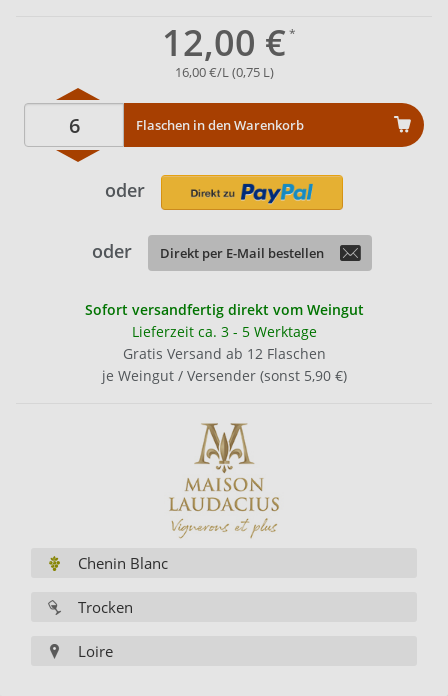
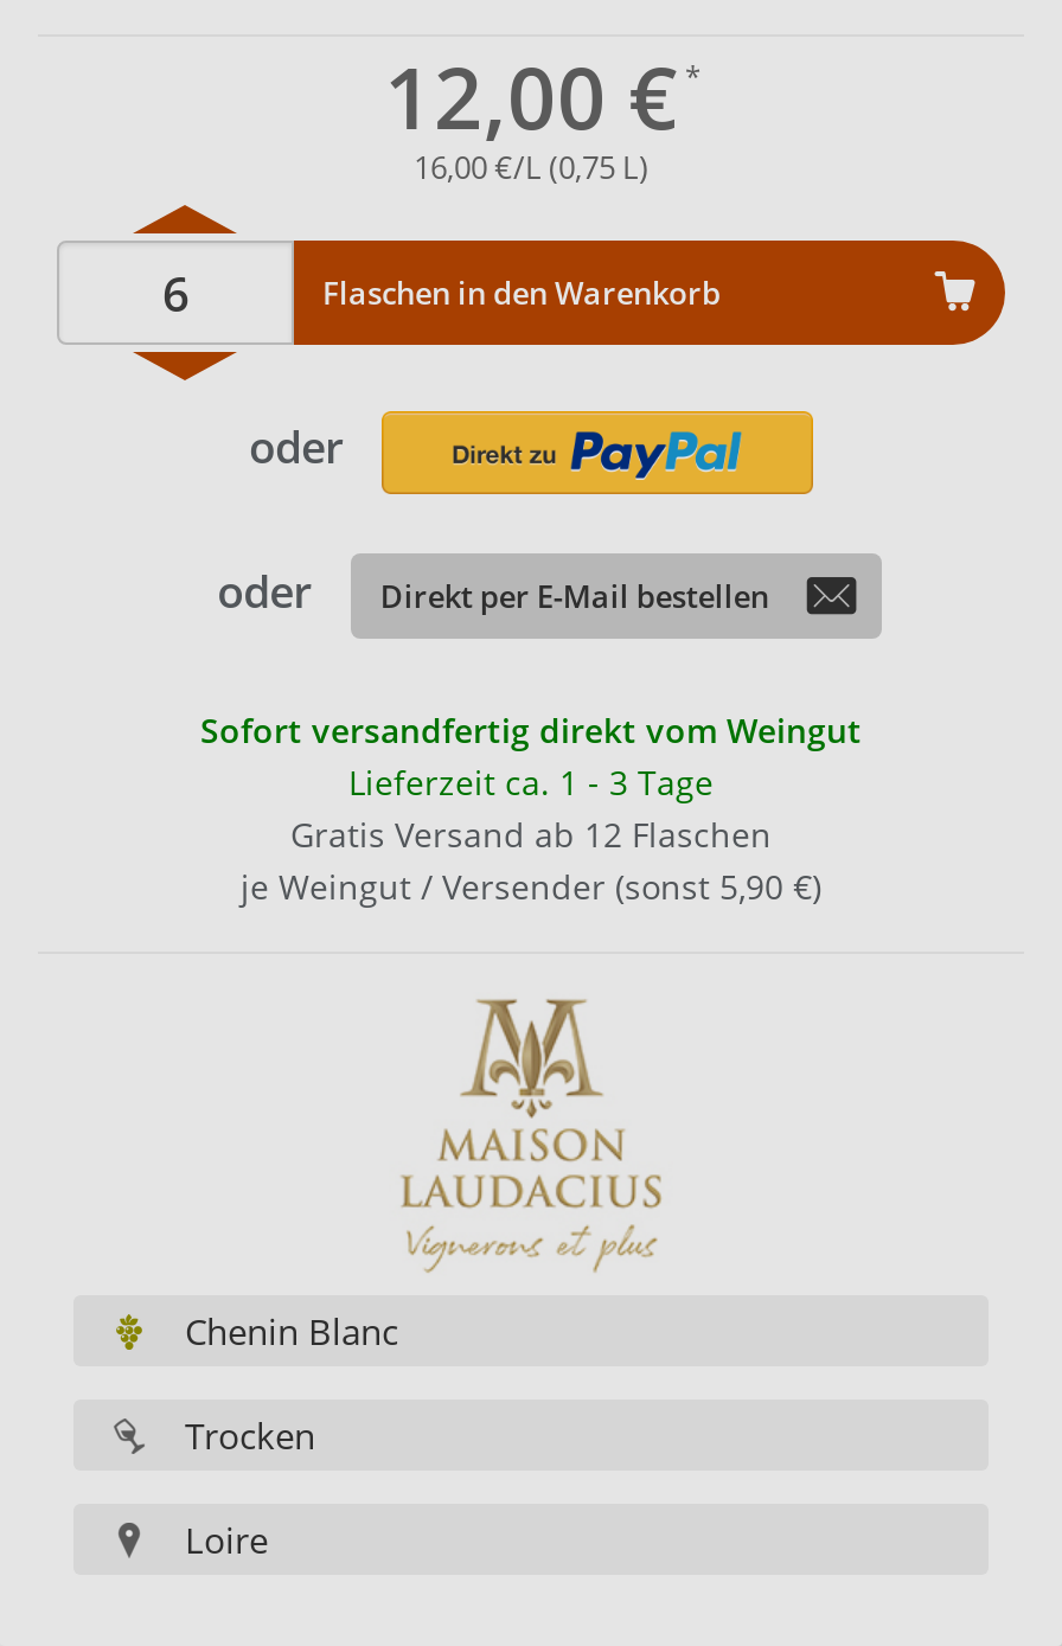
- Lieferzeit ca. 3 - 5 Werktage
+ Lieferzeit ca. 1 - 3 Tage
